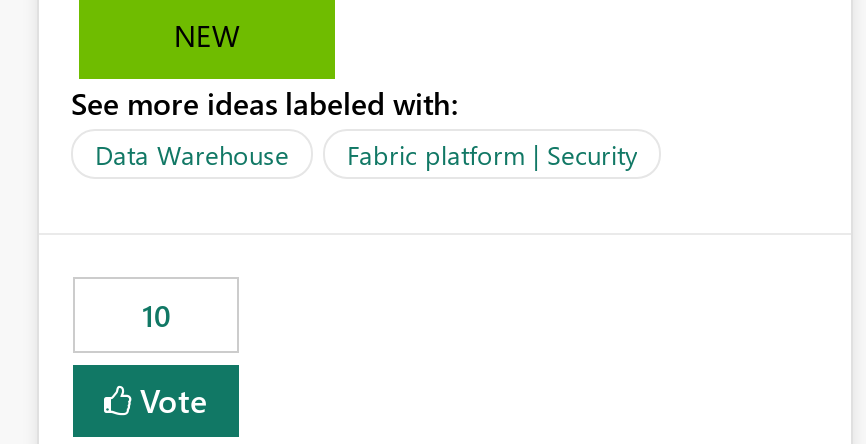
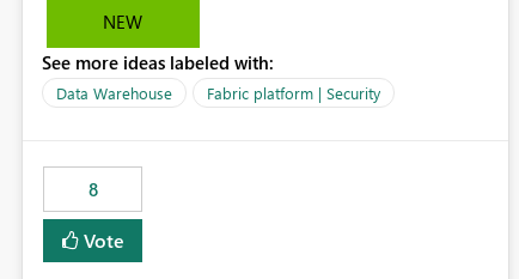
- 10
+ 8
